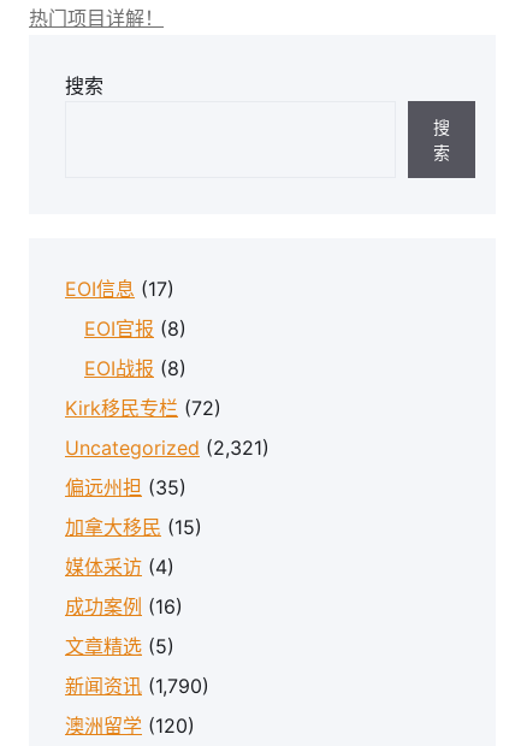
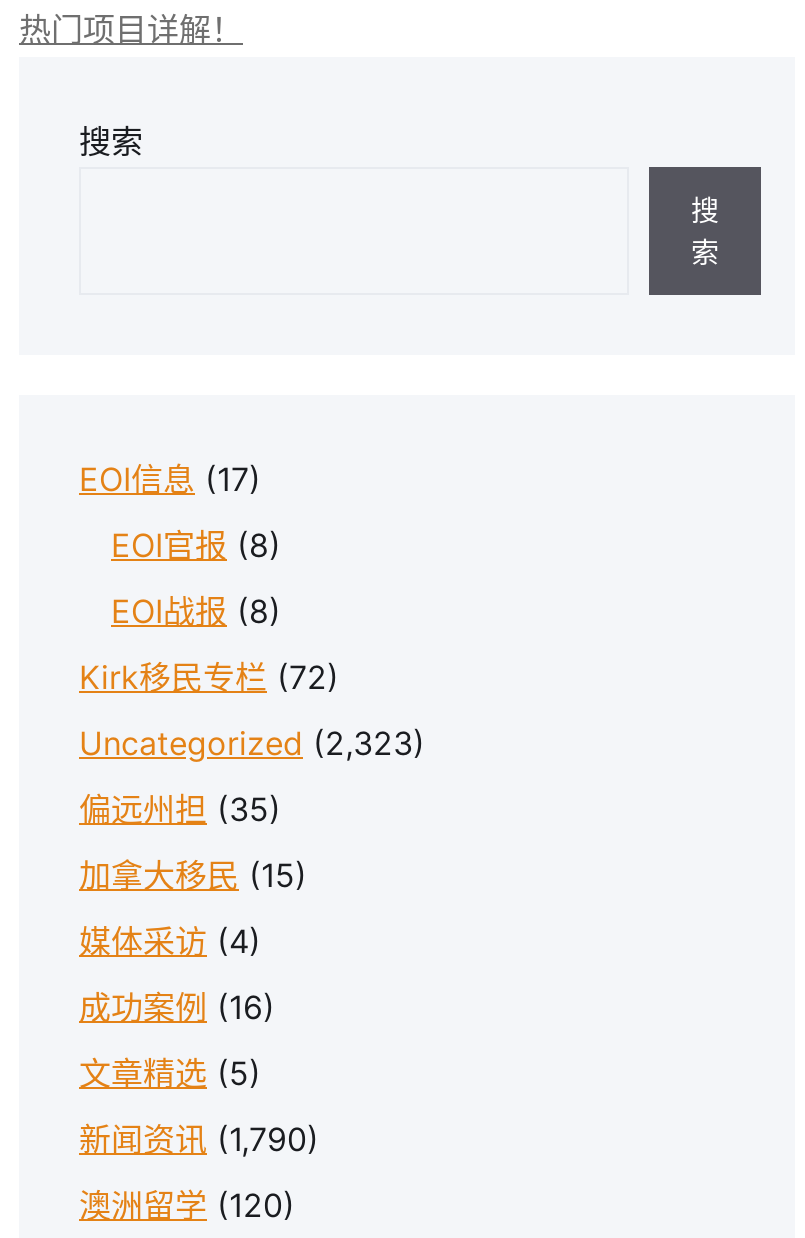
- Uncategorized (2,321)
+ Uncategorized (2,323)
